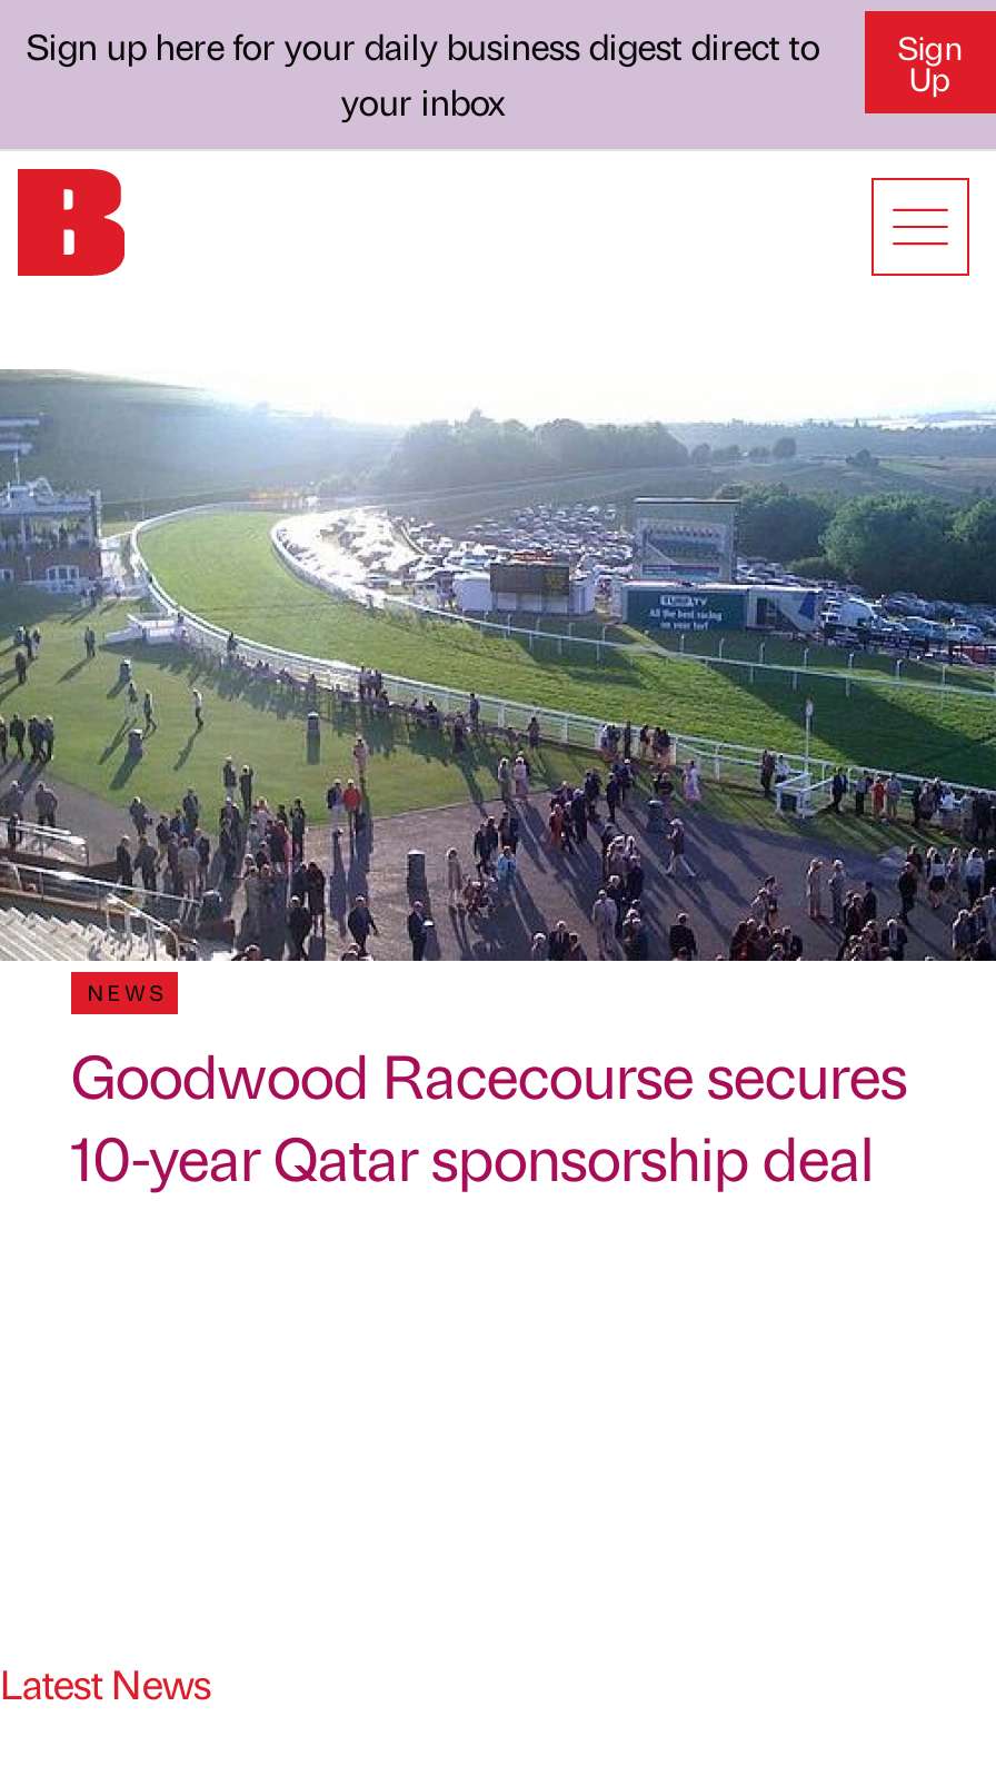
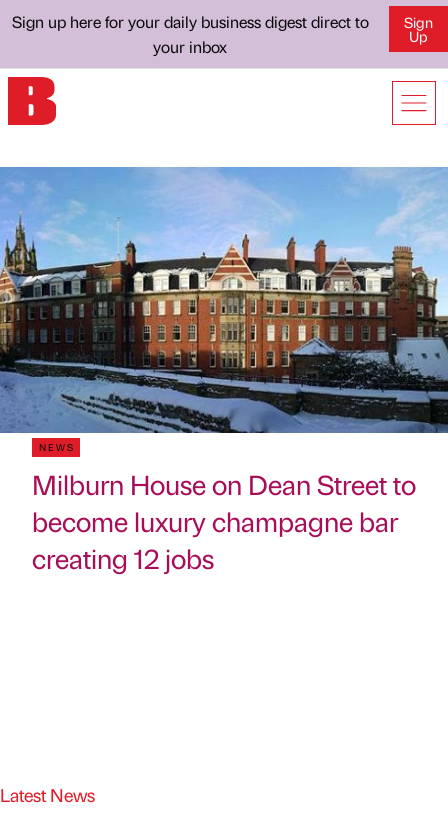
- [image]
- Goodwood Racecourse secures
- 10-year Qatar sponsorship deal
+ [image]
+ Milburn House on Dean Street to
+ become luxury champagne bar
+ creating 12 jobs
